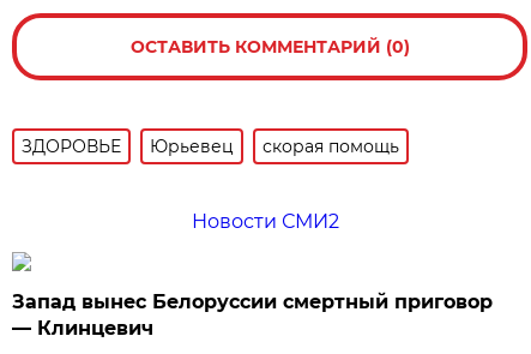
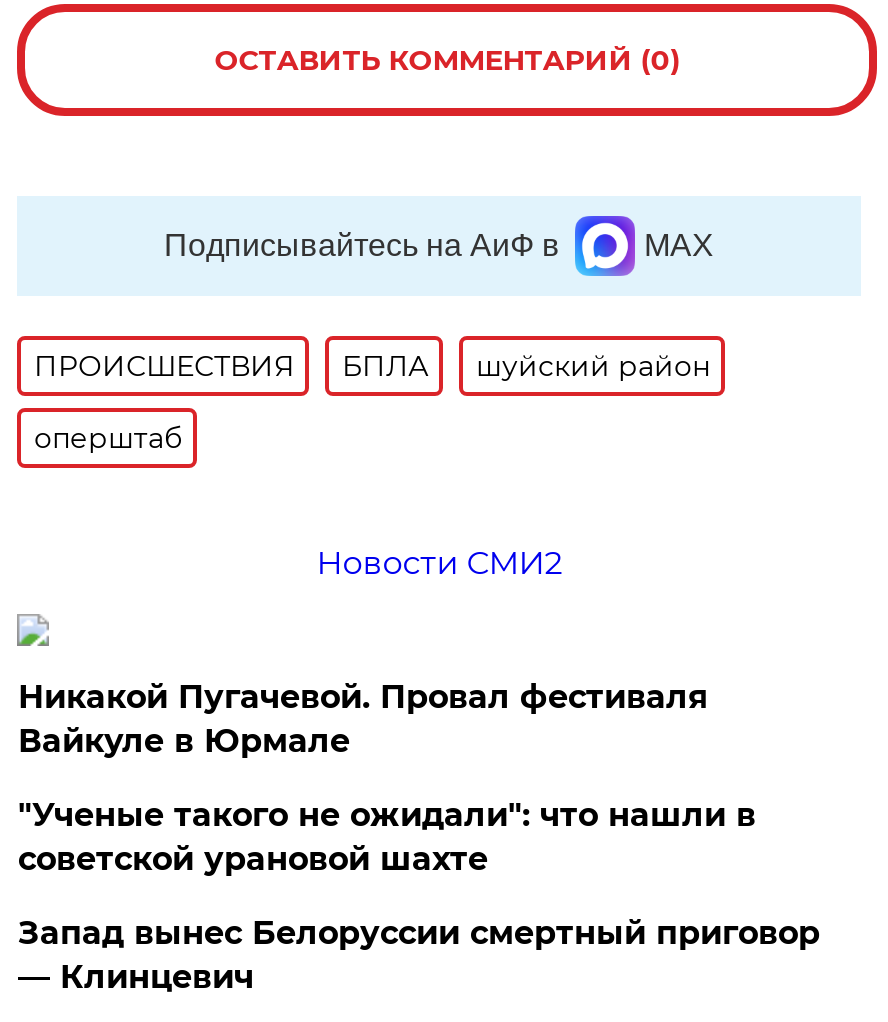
- ЗДОРОВЬЕ
- Юрьевец
- скорая помощь
+ Подписывайтесь на АиФ в
+ MAX
+ ПРОИСШЕСТВИЯ
+ БПЛА
+ шуйский район
+ оперштаб

+ Никакой Пугачевой. Провал фестиваля
+ Вайкуле в Юрмале
+ "Ученые такого не ожидали": что нашли в
+ советской урановой шахте
